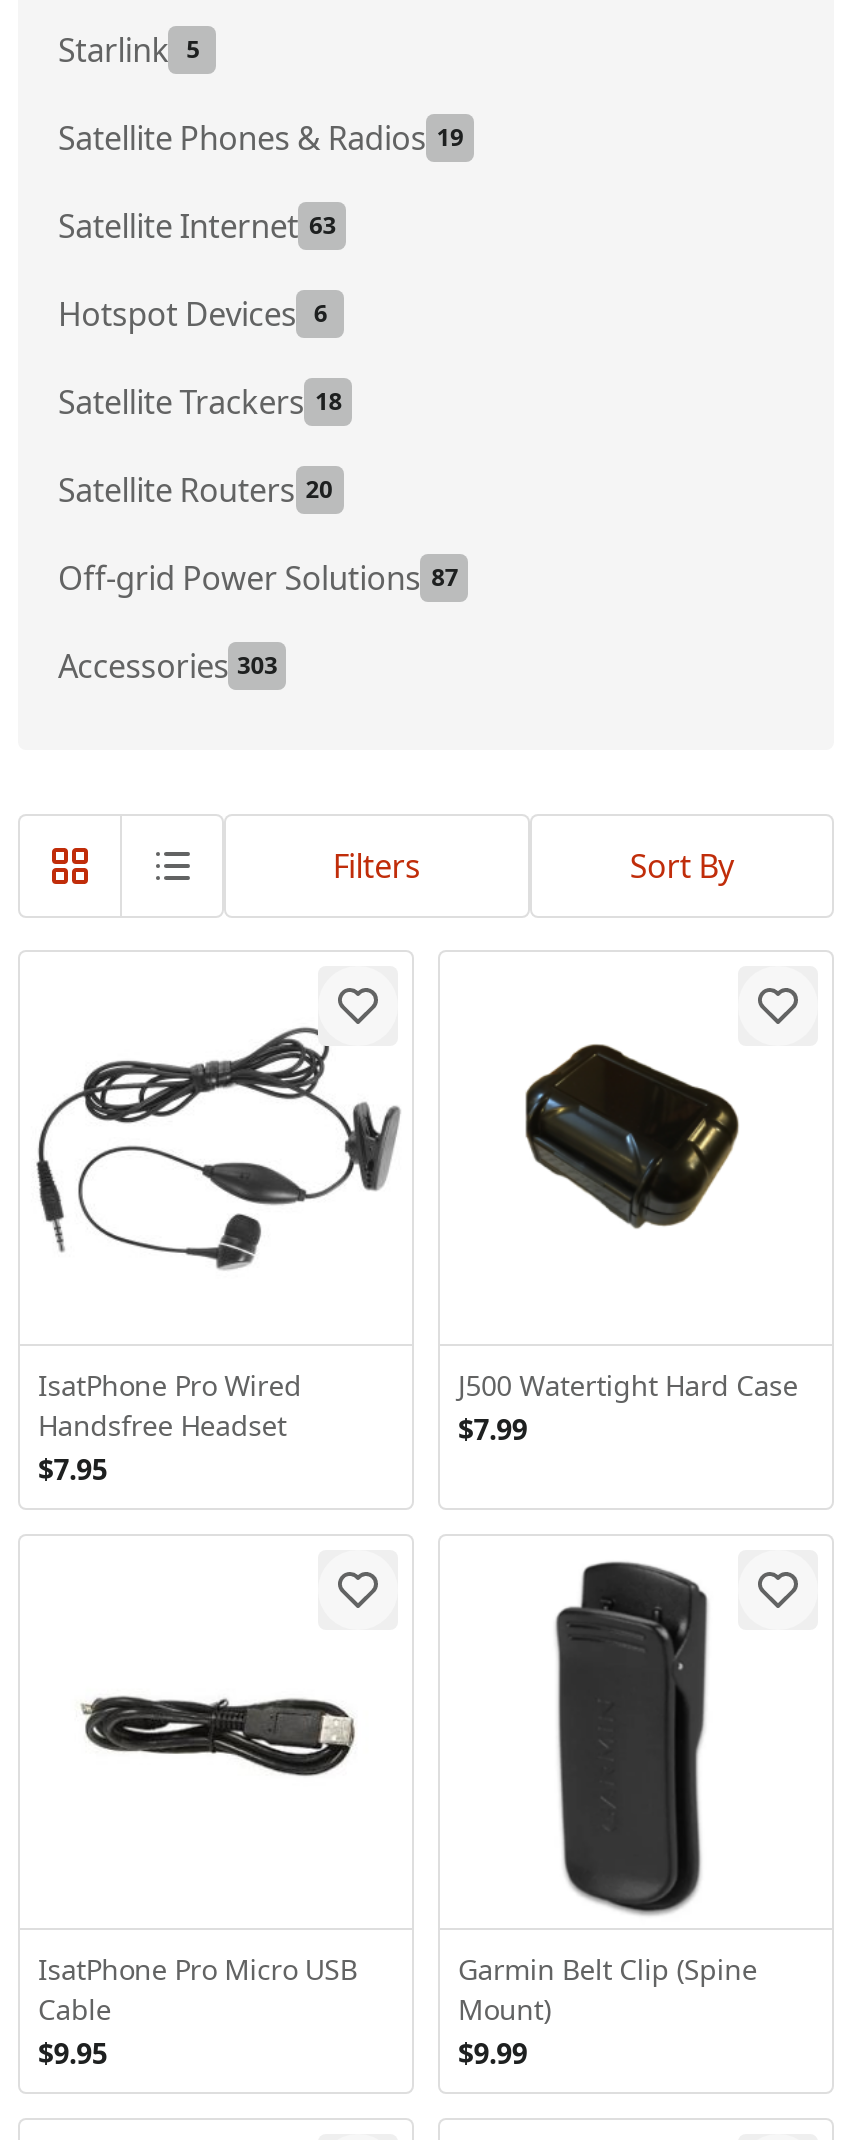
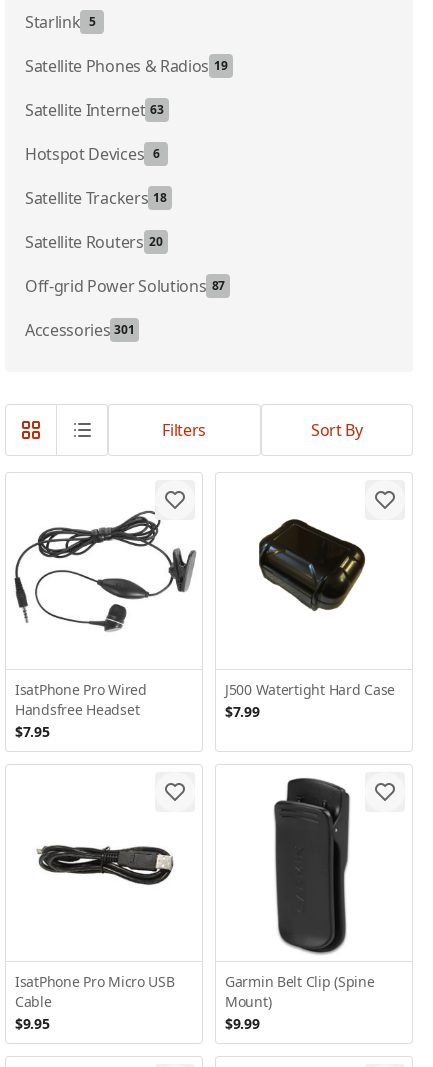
- Accessories 303
+ Accessories 301
